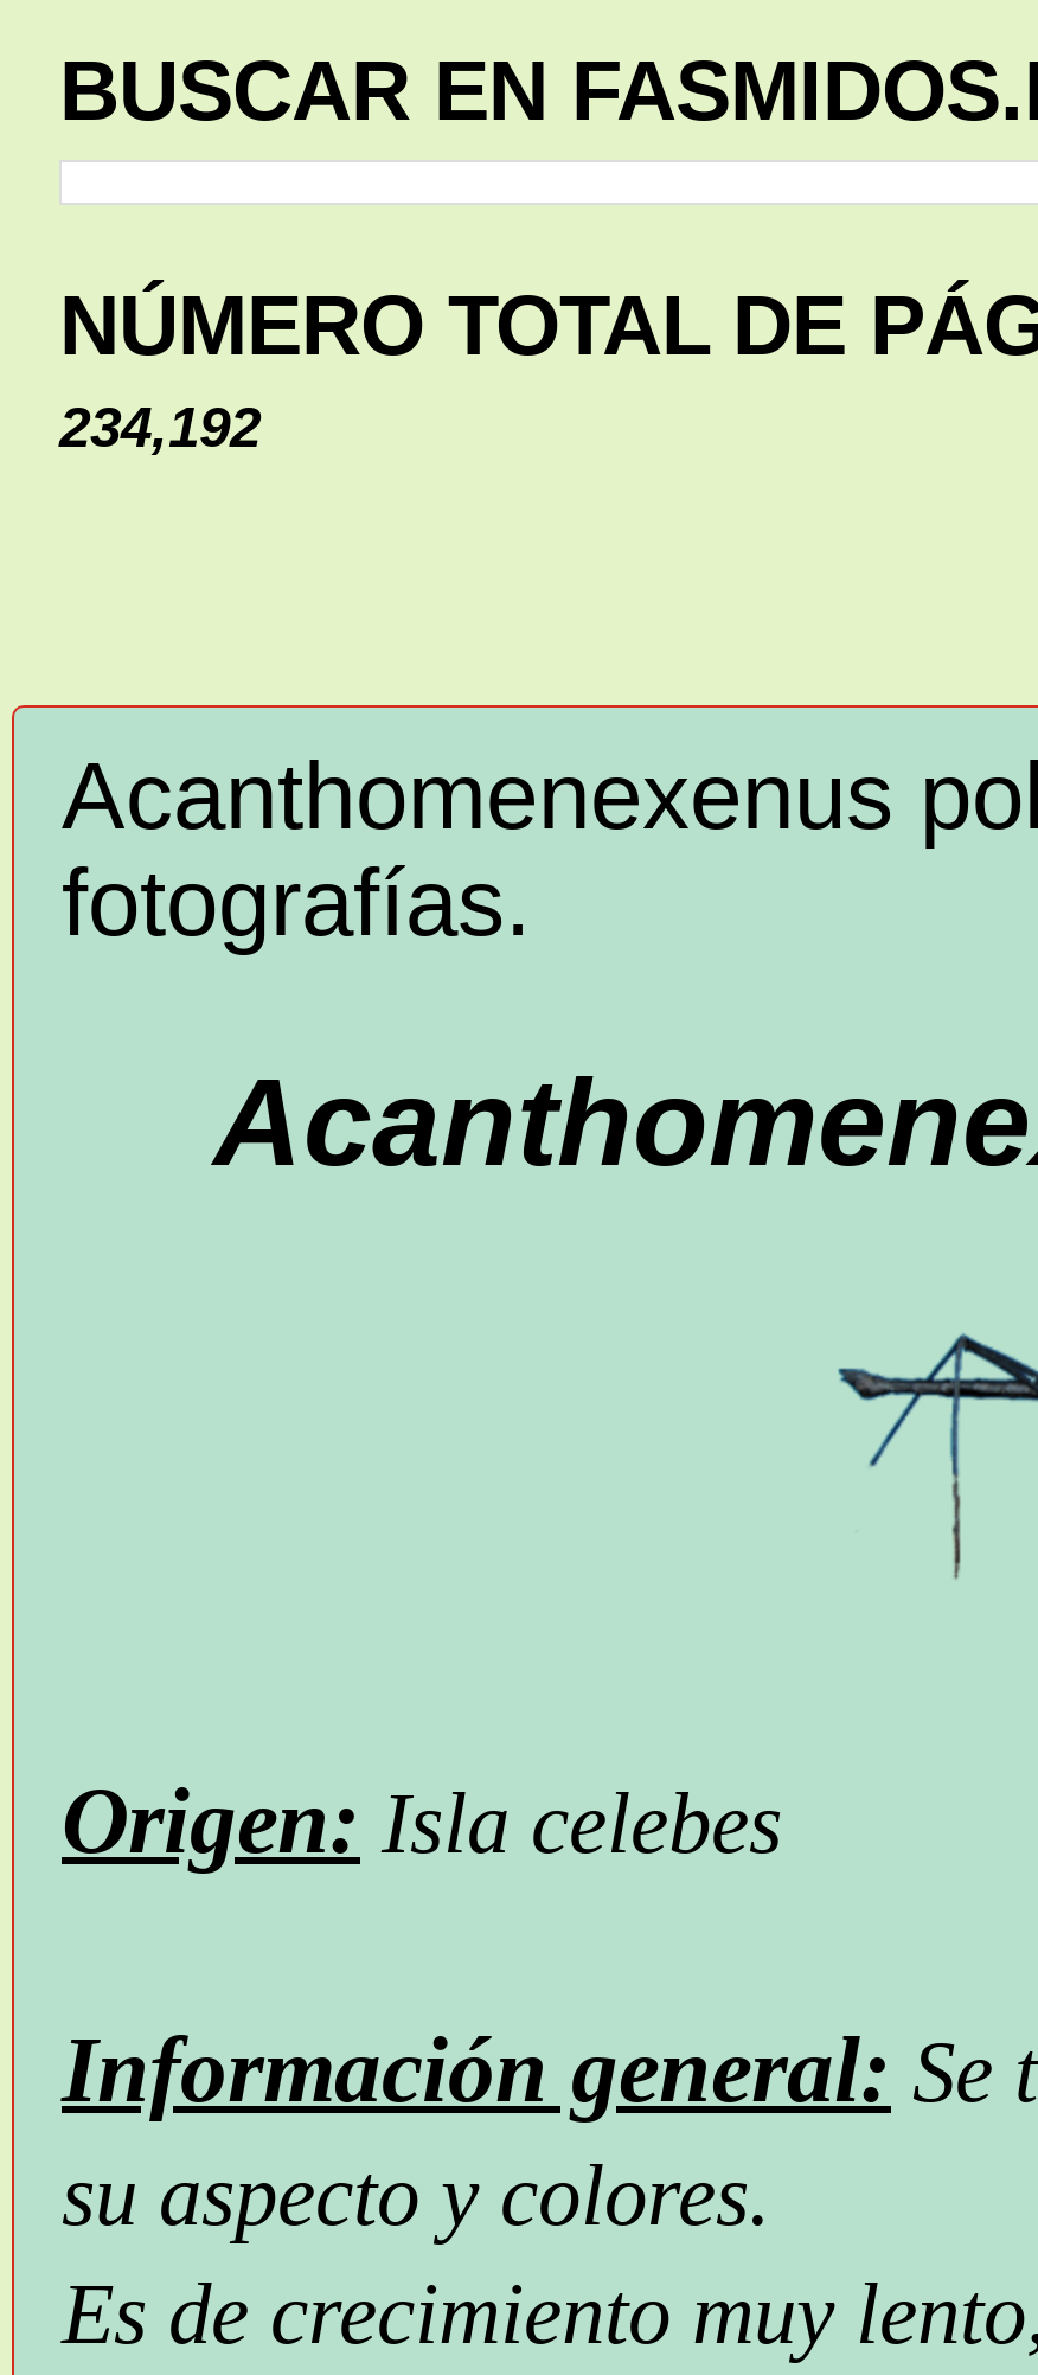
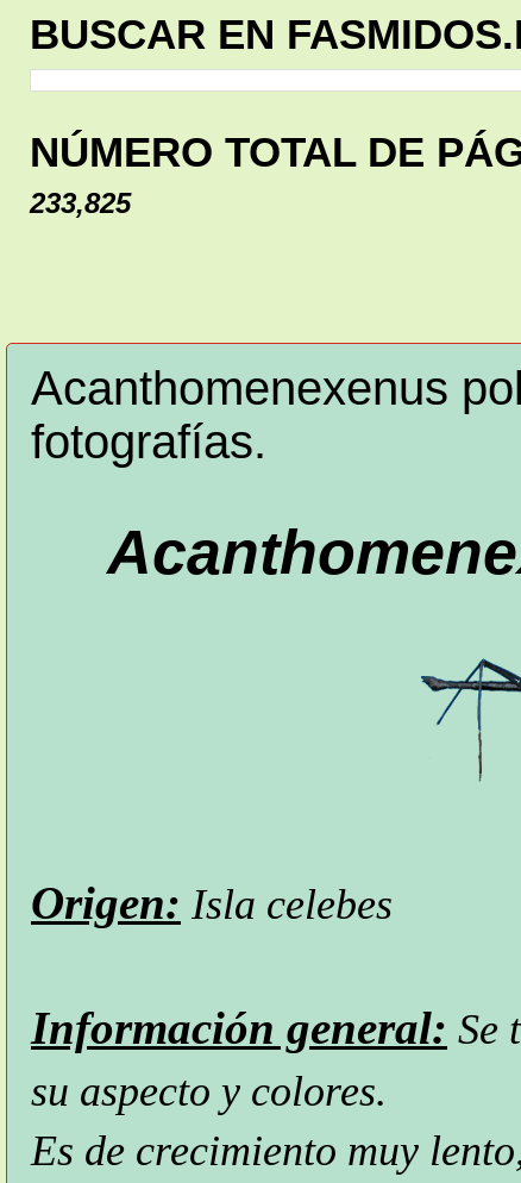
- 234,192
+ 233,825
